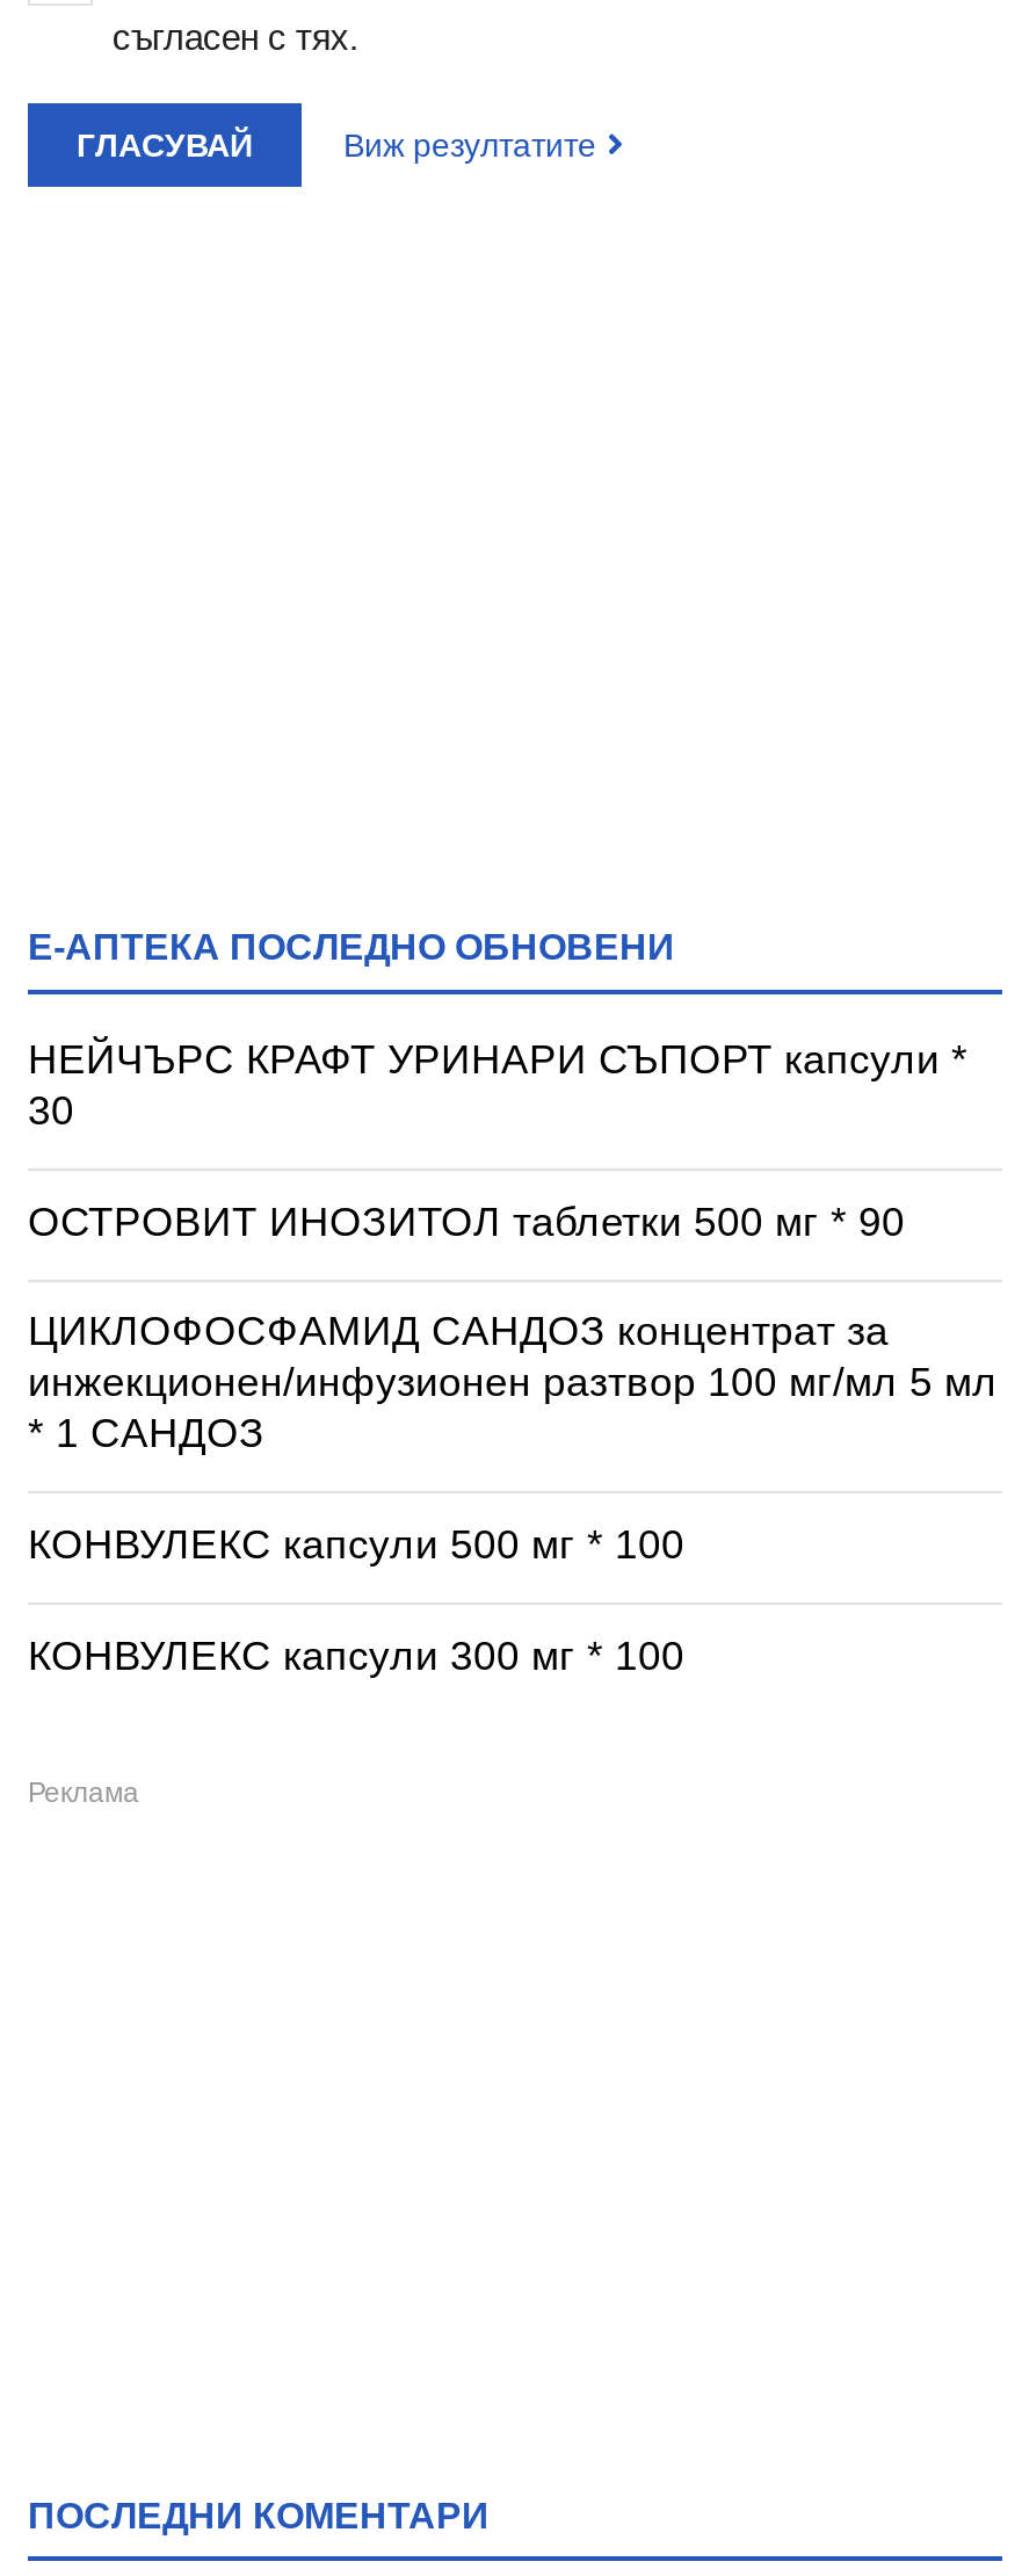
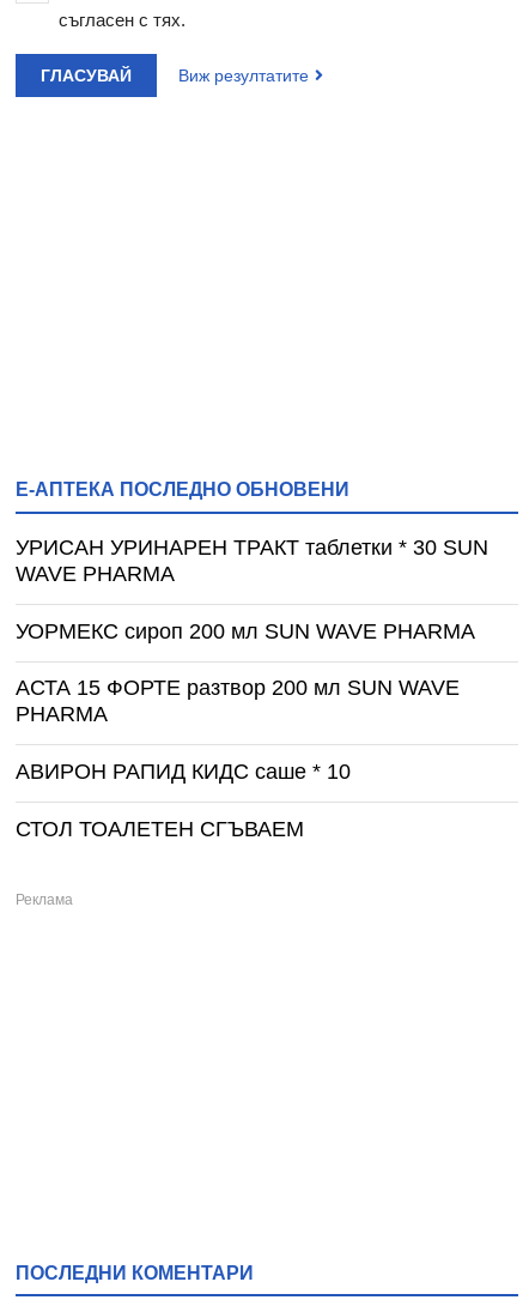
- НЕЙЧЪРС КРАФТ УРИНАРИ СЪПОРТ капсули *
- 30
+ УРИСАН УРИНАРЕН ТРАКТ таблетки * 30 SUN
+ WAVE PHARMA

- ОСТРОВИТ ИНОЗИТОЛ таблетки 500 мг * 90
+ УОРМЕКС сироп 200 мл SUN WAVE PHARMA

- ЦИКЛОФОСФАМИД САНДОЗ концентрат за
- инжекционен/инфузионен разтвор 100 мг/мл 5 мл
- * 1 САНДОЗ
+ АСТА 15 ФОРТЕ разтвор 200 мл SUN WAVE
+ PHARMA

- КОНВУЛЕКС капсули 500 мг * 100
+ АВИРОН РАПИД КИДС саше * 10

- КОНВУЛЕКС капсули 300 мг * 100
+ СТОЛ ТОАЛЕТЕН СГЪВАЕМ
